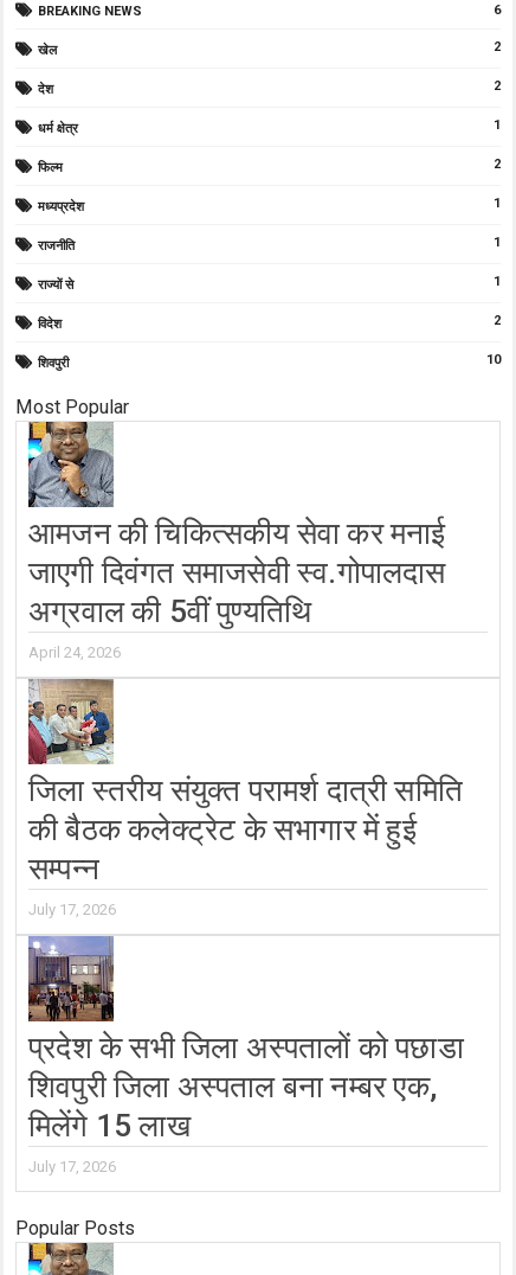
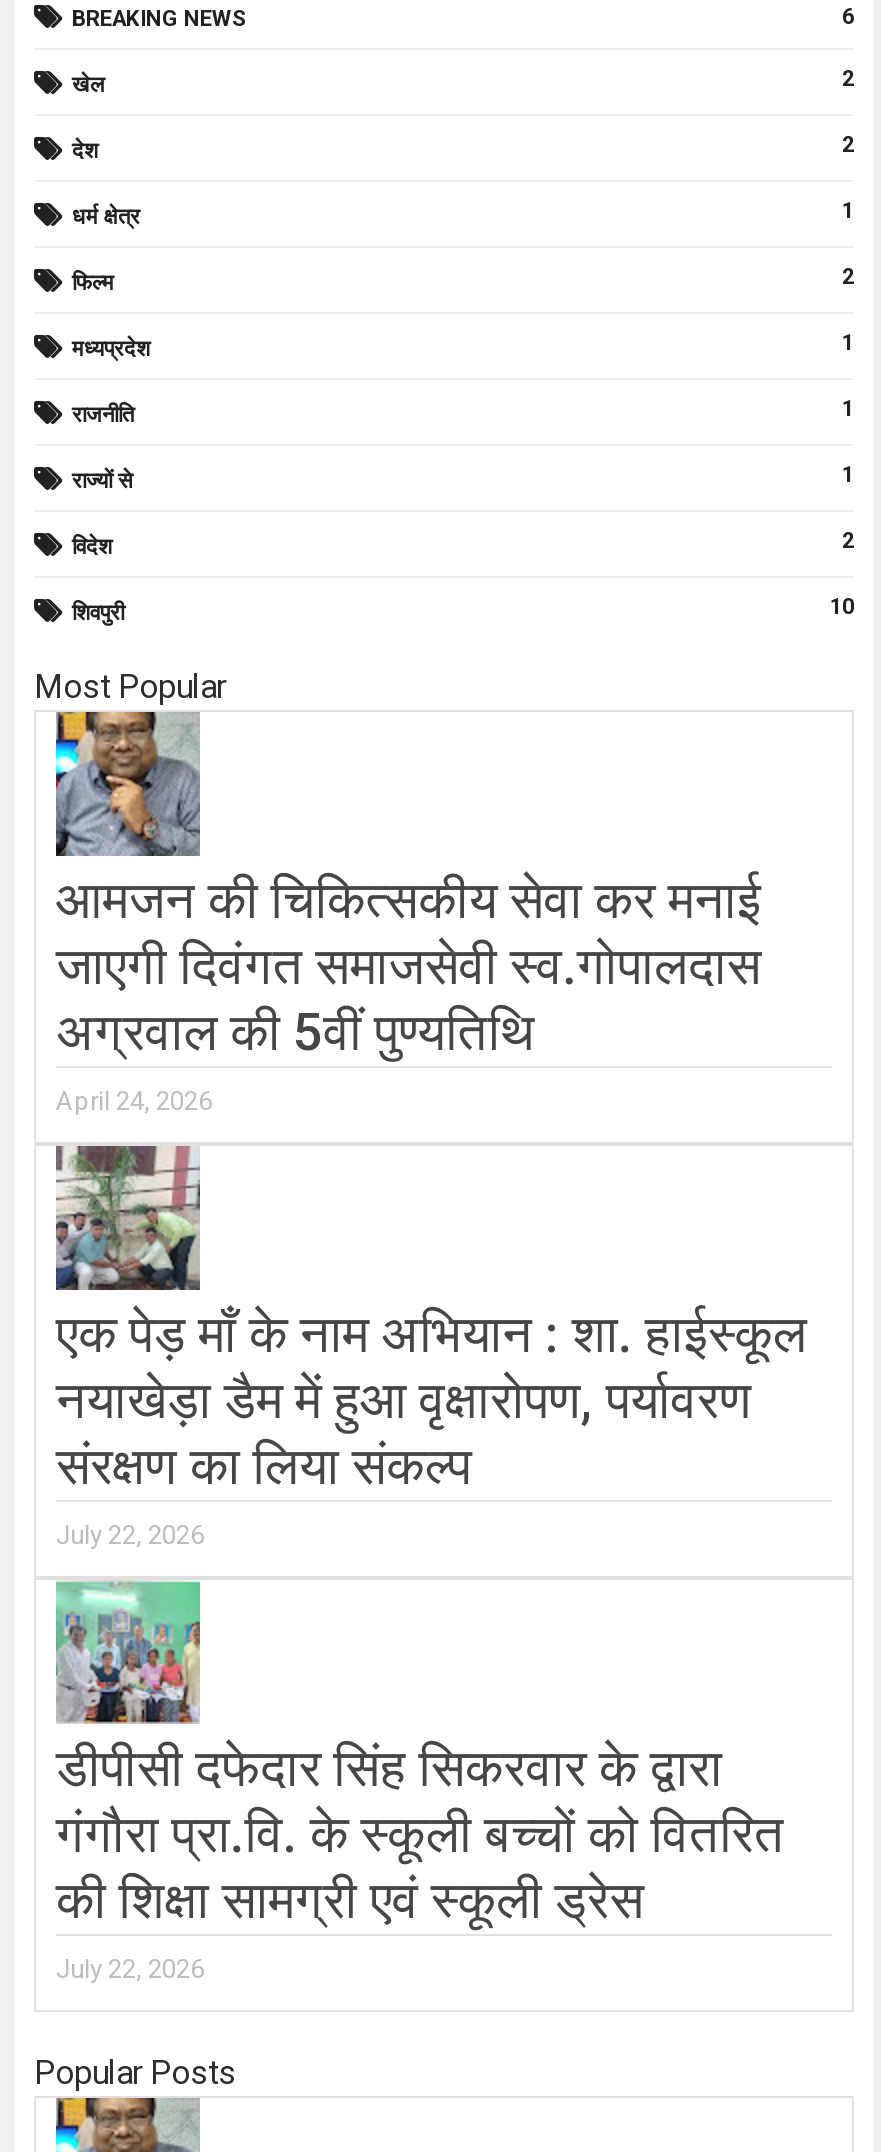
- [image]
- जिला स्तरीय संयुक्त परामर्श दात्री समिति
- की बैठक कलेक्ट्रेट के सभागार में हुई
- सम्पन्न
- July 17, 2026
+ [image]
+ एक पेड़ माँ के नाम अभियान : शा. हाईस्कूल
+ नयाखेड़ा डैम में हुआ वृक्षारोपण, पर्यावरण
+ संरक्षण का लिया संकल्प
+ July 22, 2026

- [image]
- प्रदेश के सभी जिला अस्पतालों को पछाडा
- शिवपुरी जिला अस्पताल बना नम्बर एक,
- मिलेंगे 15 लाख
- July 17, 2026
+ [image]
+ डीपीसी दफेदार सिंह सिकरवार के द्वारा
+ गंगौरा प्रा.वि. के स्कूली बच्चों को वितरित
+ की शिक्षा सामग्री एवं स्कूली ड्रेस
+ July 22, 2026
